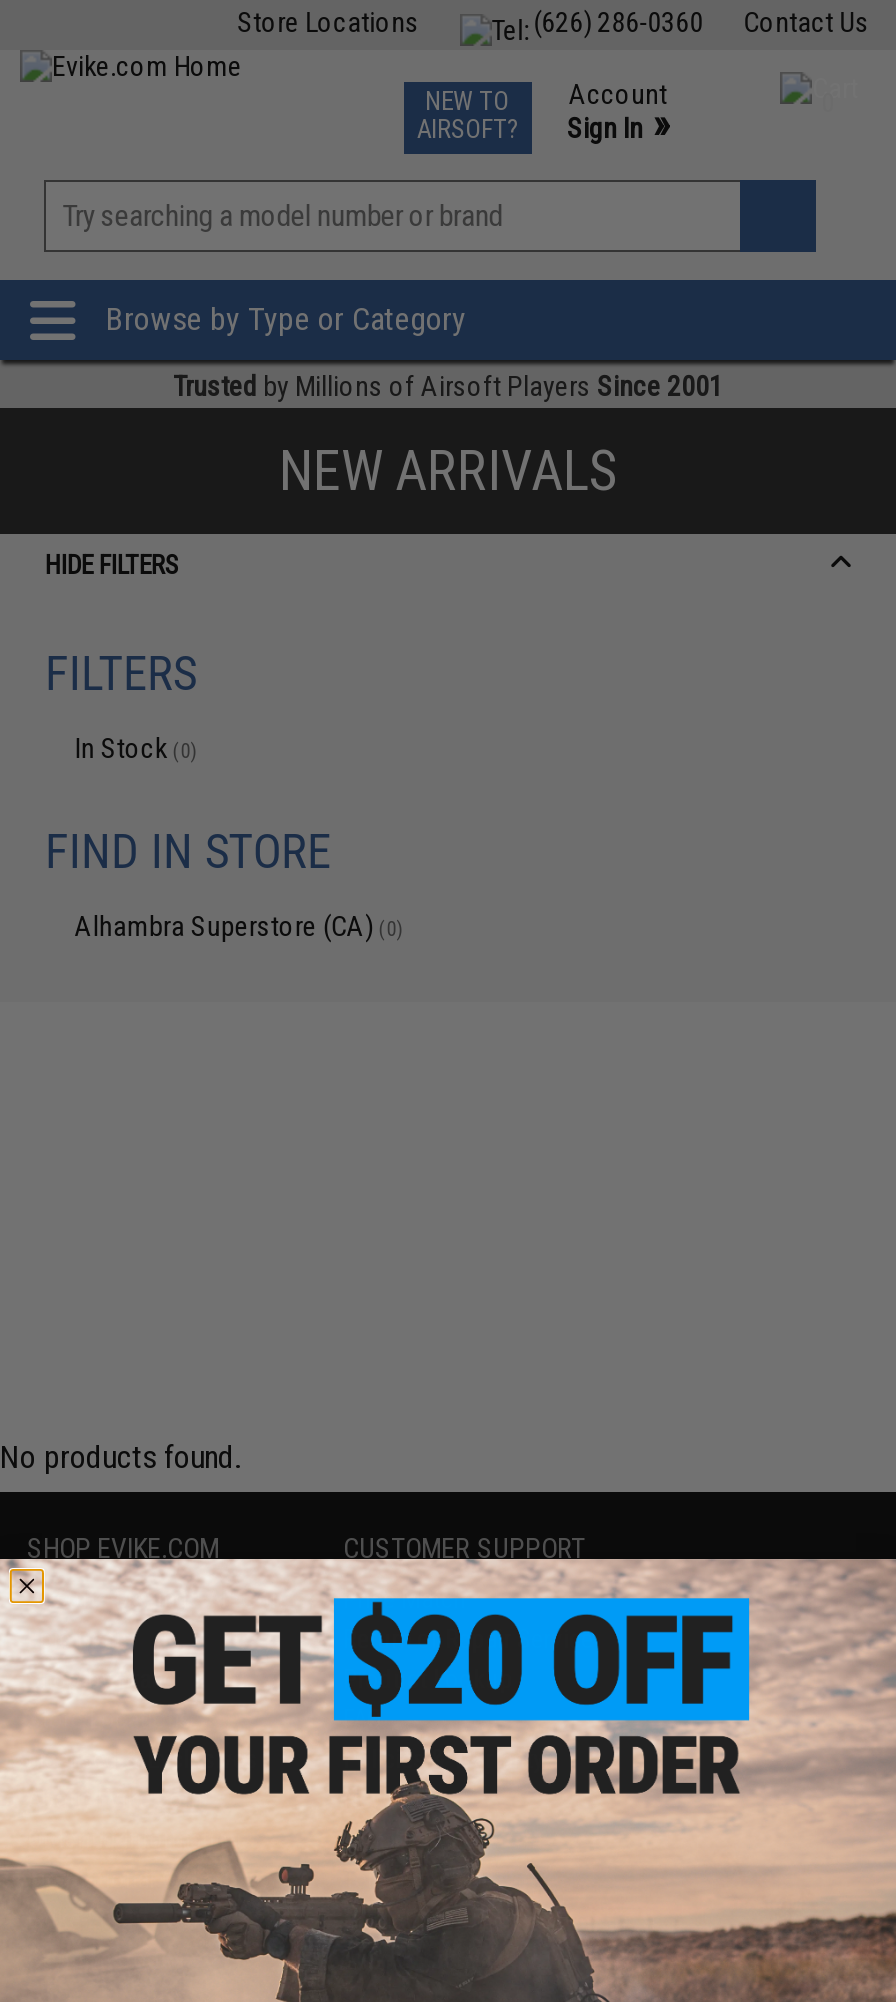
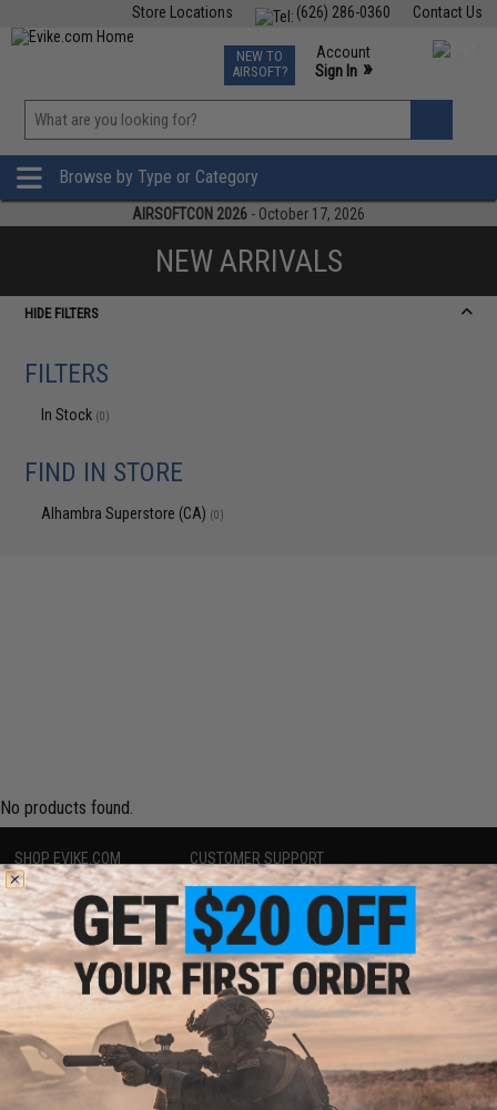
- Trusted by Millions of Airsoft Players Since 2001
+ AIRSOFTCON 2026 - October 17, 2026
